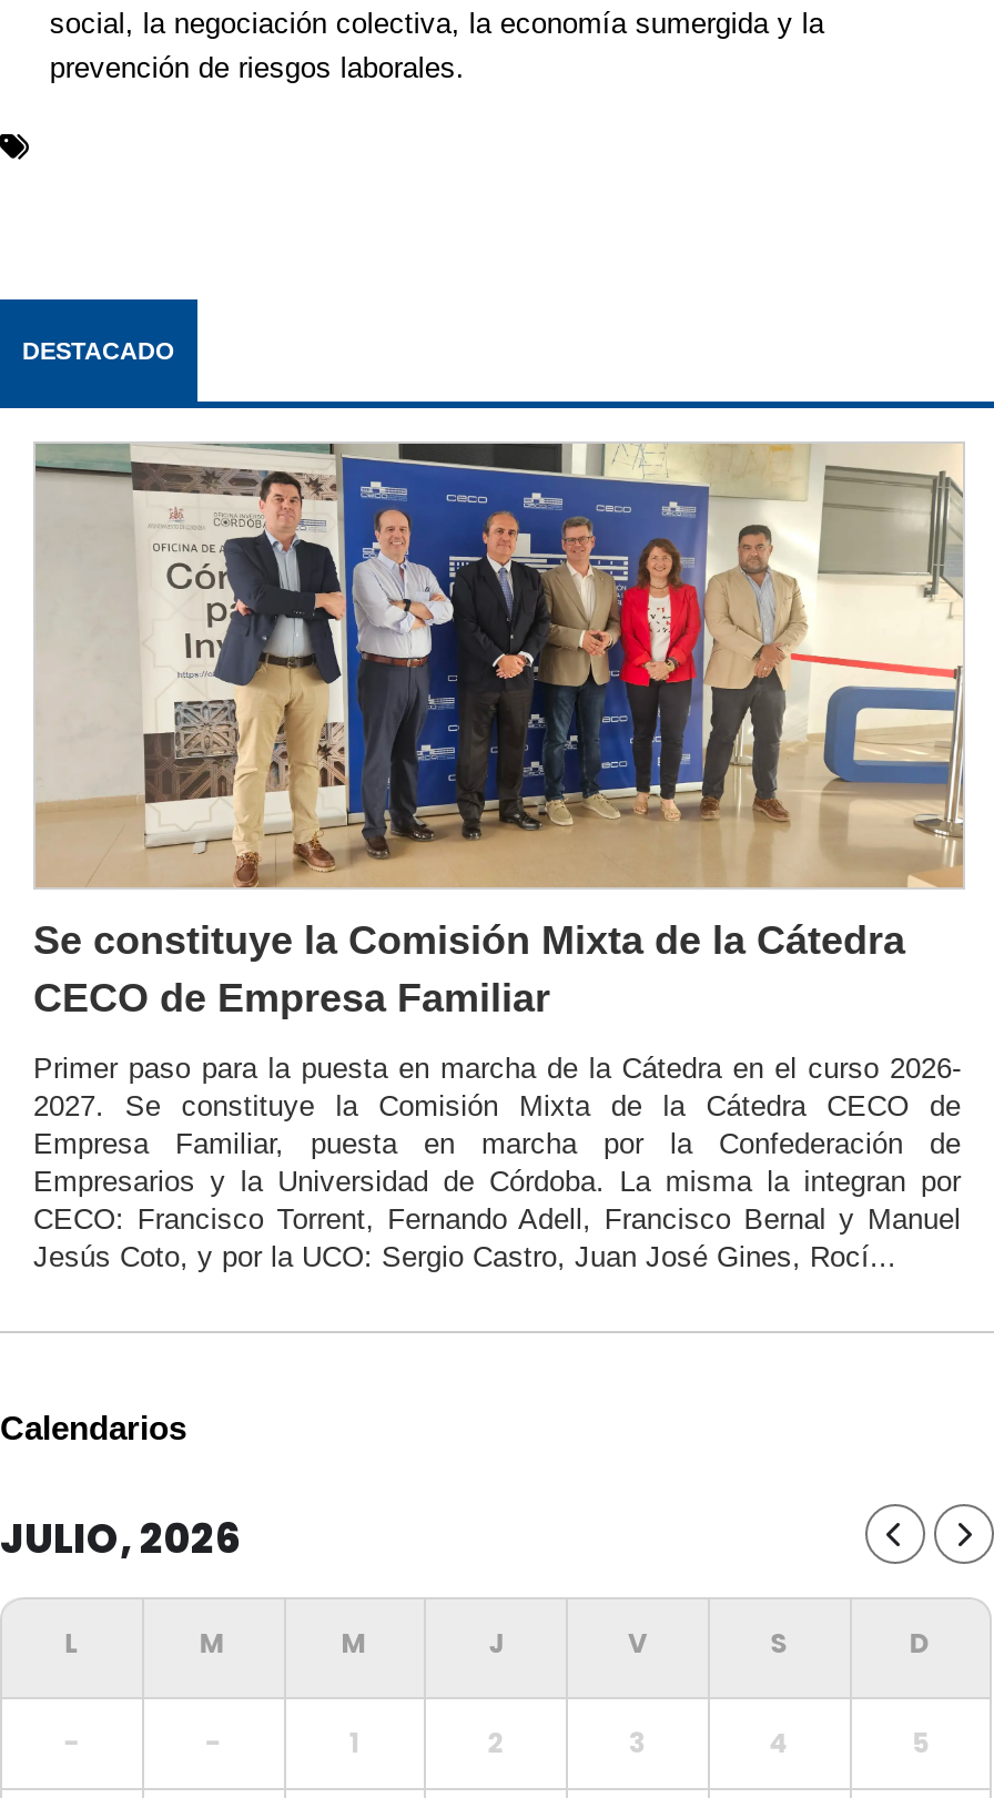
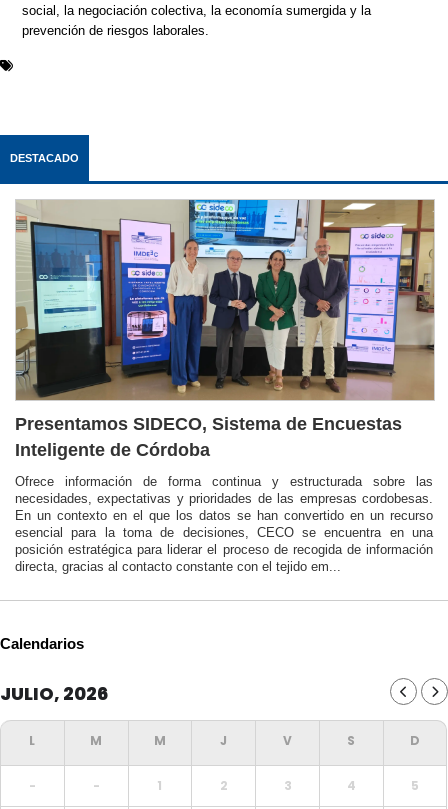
- [image]
- Se constituye la Comisión Mixta de la Cátedra
- CECO de Empresa Familiar
+ [image]
+ Presentamos SIDECO, Sistema de Encuestas
+ Inteligente de Córdoba

- Primer paso para la puesta en marcha de la Cátedra en el curso 2026-
- 2027. Se constituye la Comisión Mixta de la Cátedra CECO de
- Empresa Familiar, puesta en marcha por la Confederación de
- Empresarios y la Universidad de Córdoba. La misma la integran por
- CECO: Francisco Torrent, Fernando Adell, Francisco Bernal y Manuel
- Jesús Coto, y por la UCO: Sergio Castro, Juan José Gines, Rocí...
+ Ofrece información de forma continua y estructurada sobre las
+ necesidades, expectativas y prioridades de las empresas cordobesas.
+ En un contexto en el que los datos se han convertido en un recurso
+ esencial para la toma de decisiones, CECO se encuentra en una
+ posición estratégica para liderar el proceso de recogida de información
+ directa, gracias al contacto constante con el tejido em...
